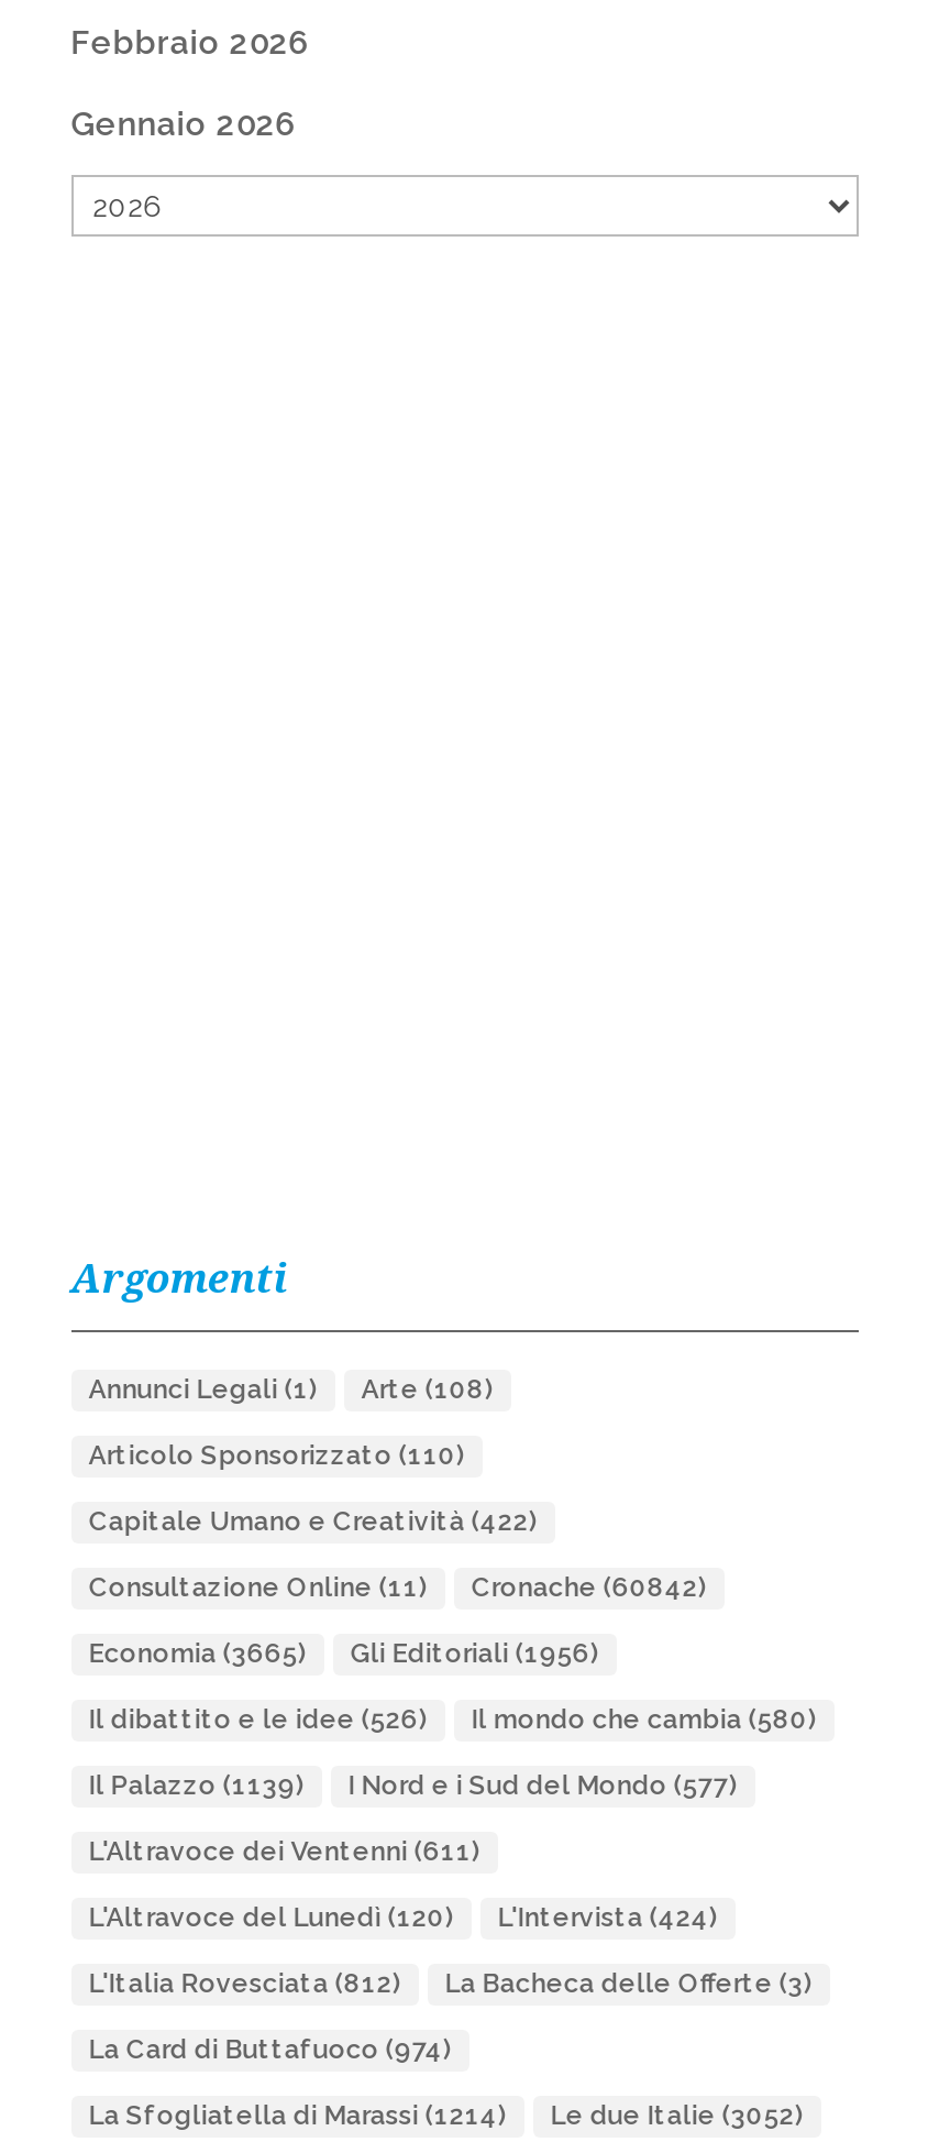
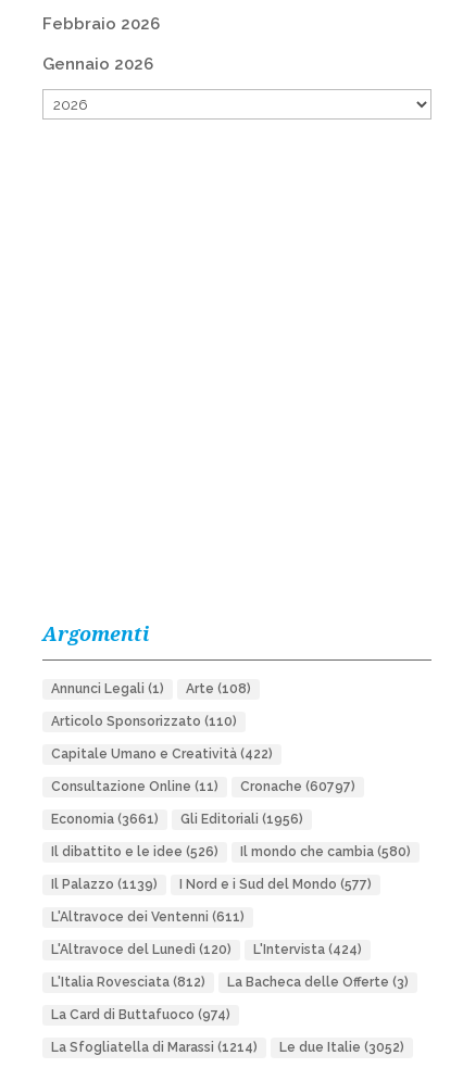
- Consultazione Online (11) Cronache (60842)
+ Consultazione Online (11) Cronache (60797)

- Economia (3665) Gli Editoriali (1956)
+ Economia (3661) Gli Editoriali (1956)
